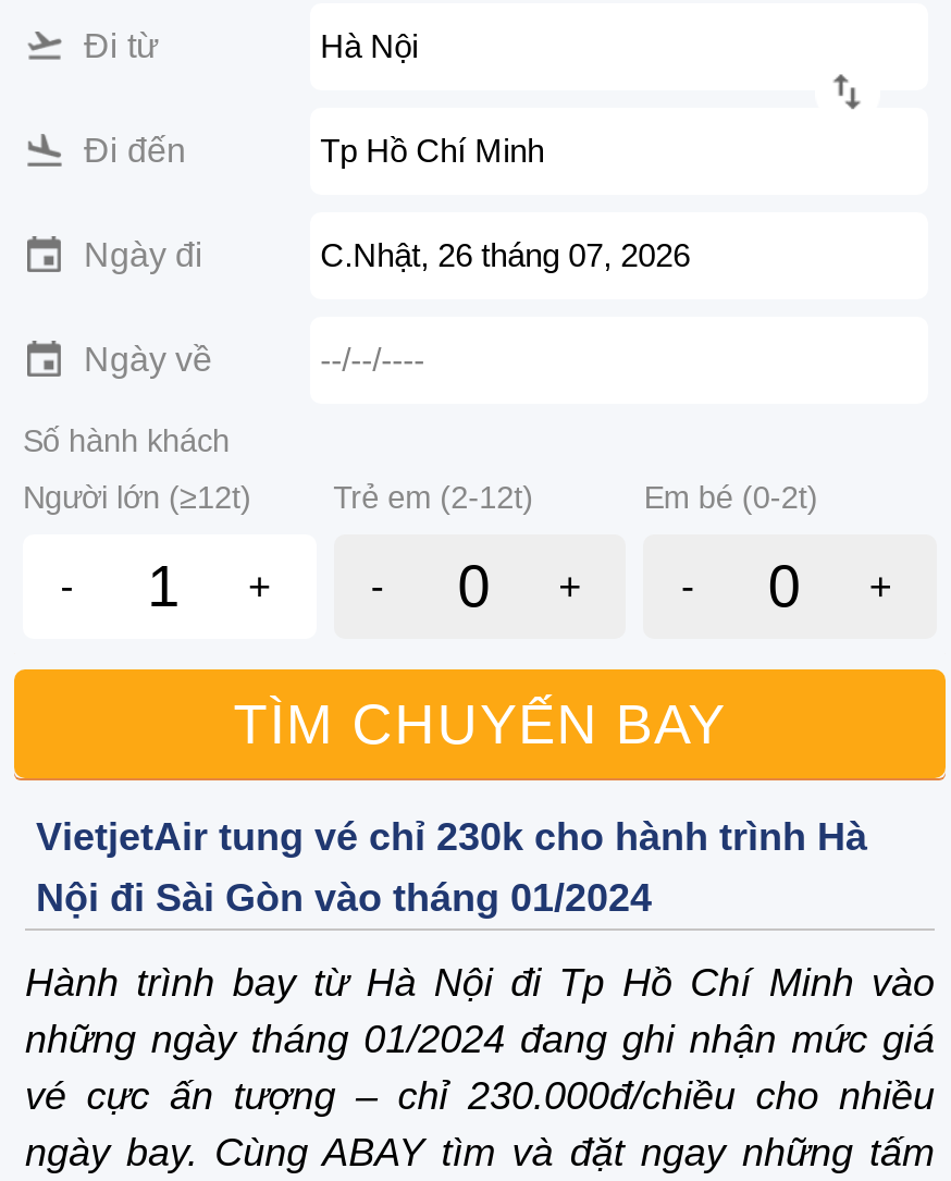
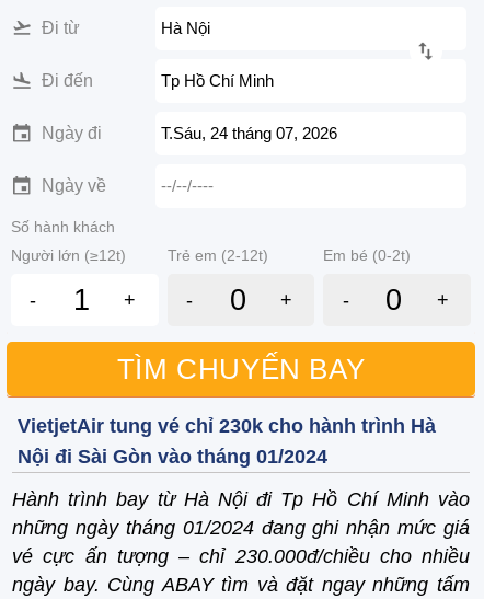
- C.Nhật, 26 tháng 07, 2026
+ T.Sáu, 24 tháng 07, 2026
